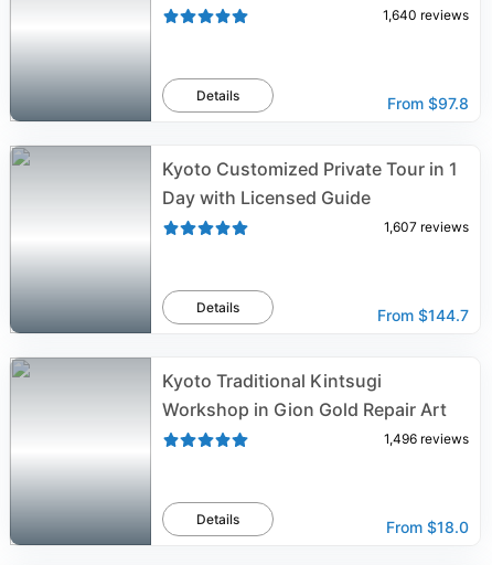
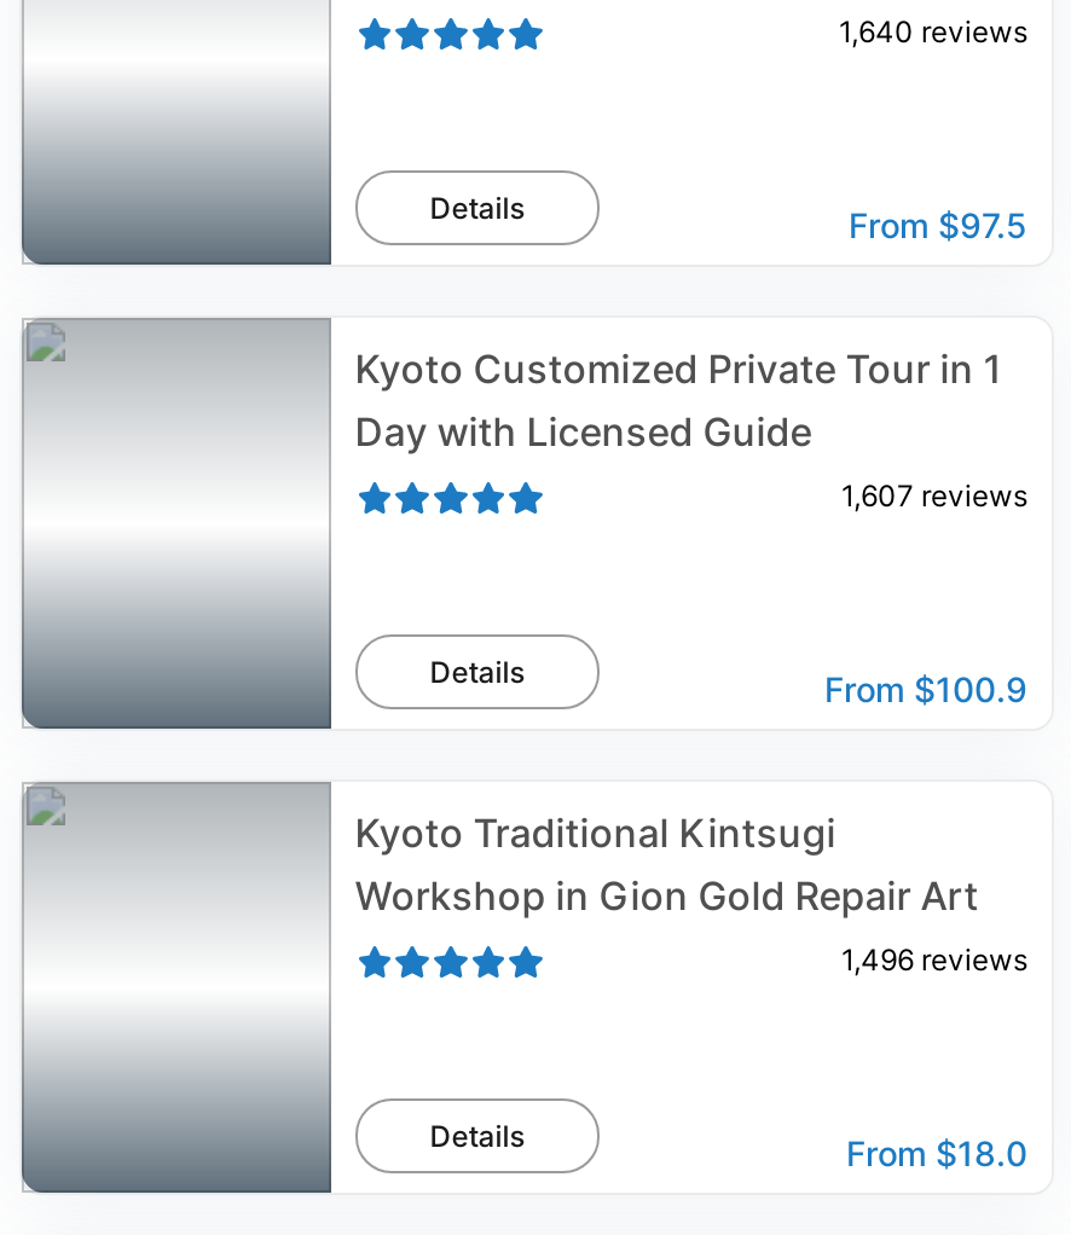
- From $97.8
+ From $97.5

- From $144.7
+ From $100.9
